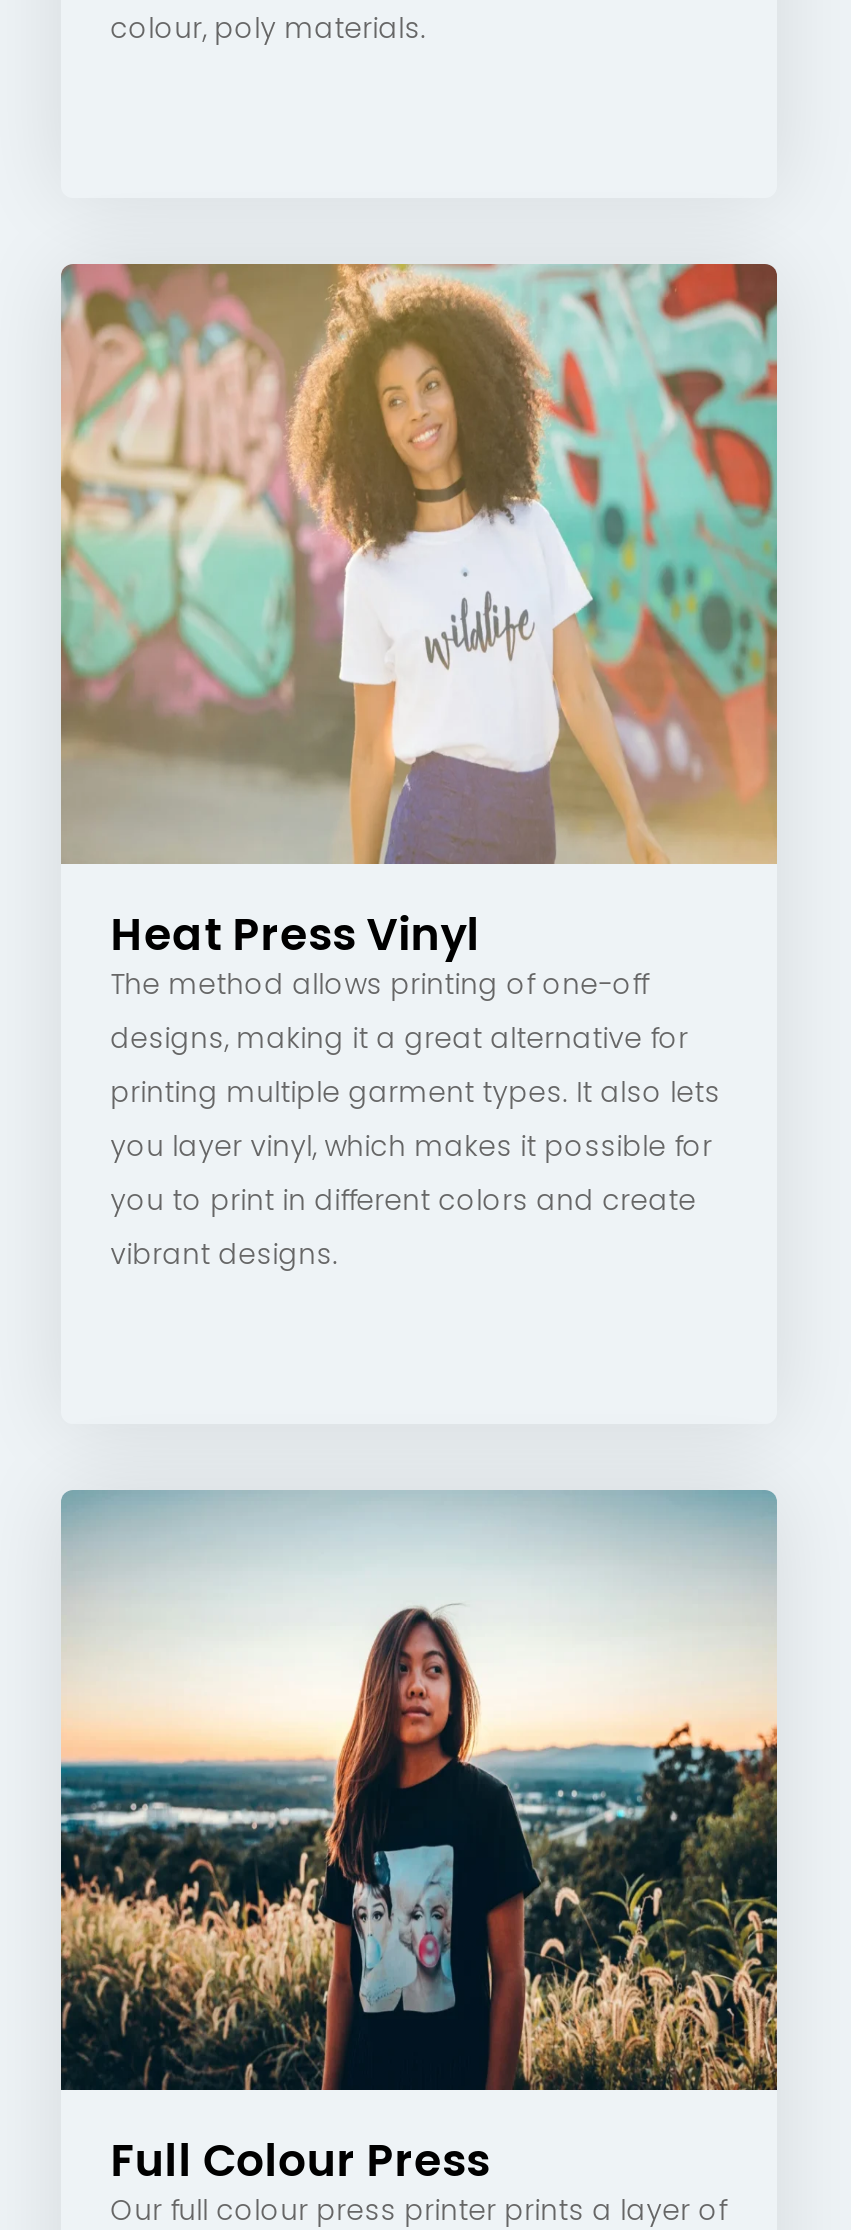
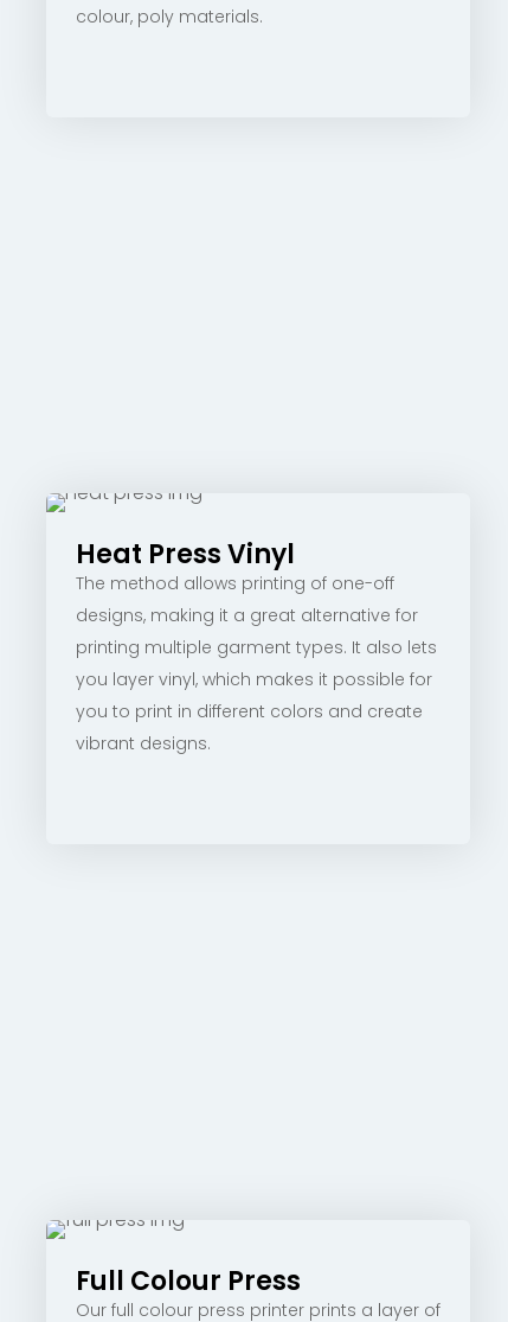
- [image]

- [image]
